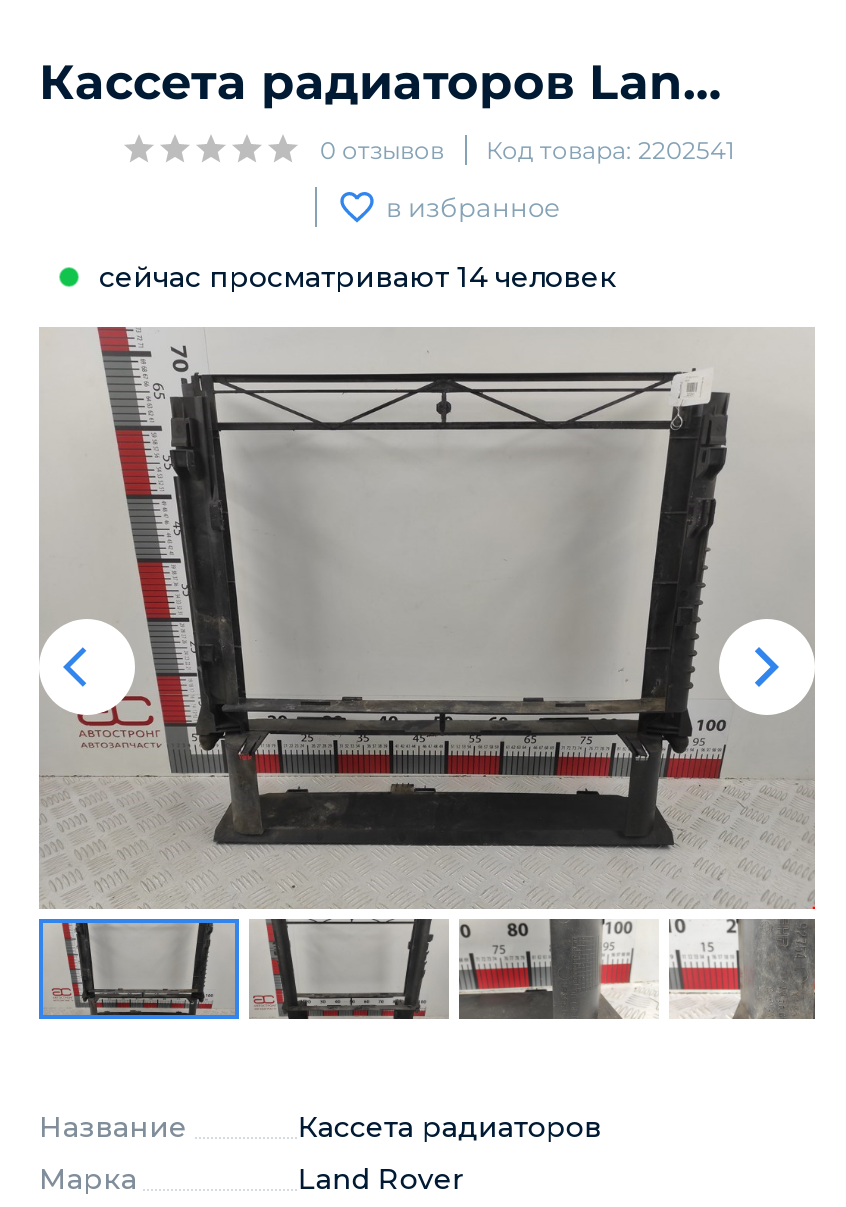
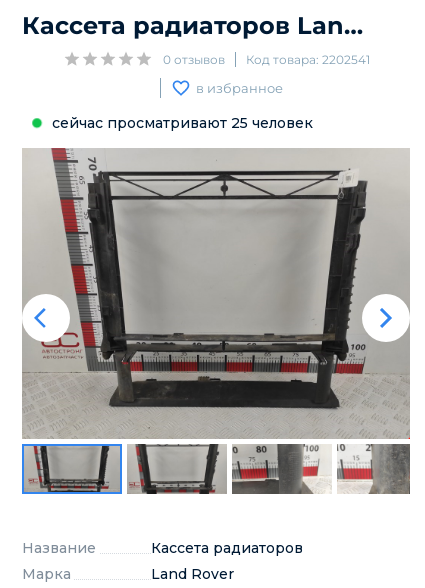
- сейчас просматривают 14 человек
+ сейчас просматривают 25 человек
